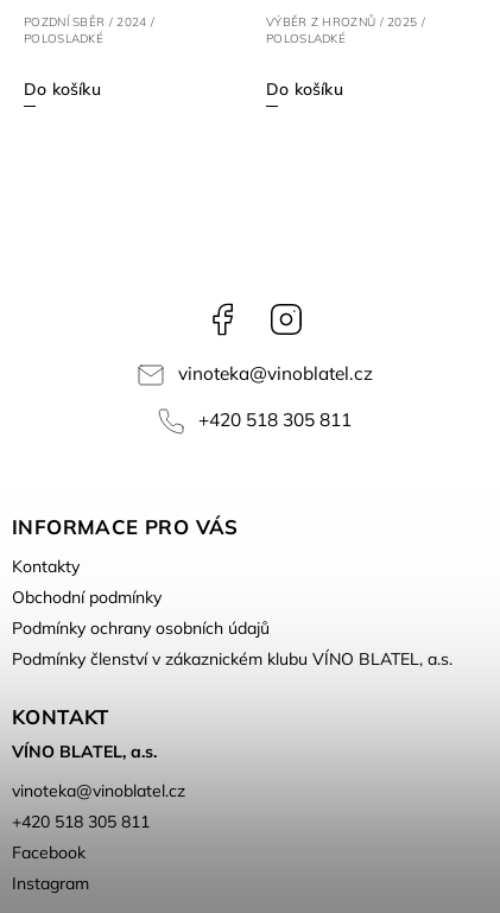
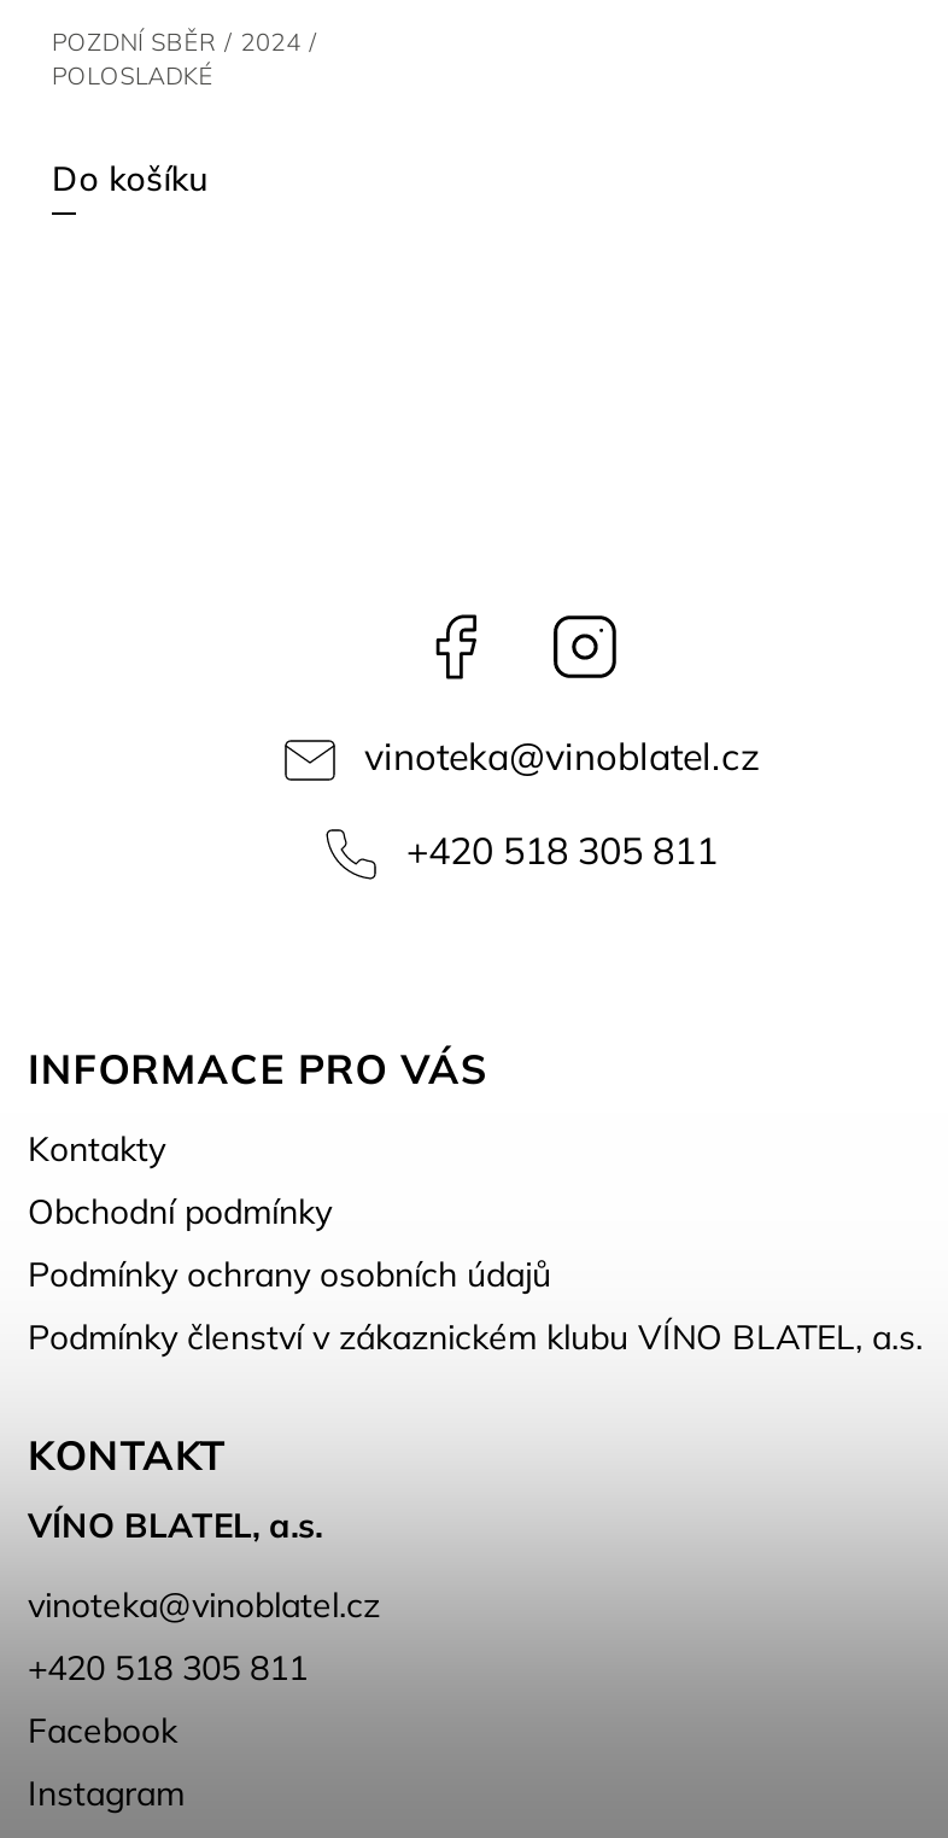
- VÝBĚR Z HROZNŮ / 2025 /
- POLOSLADKÉ

- Do košíku
